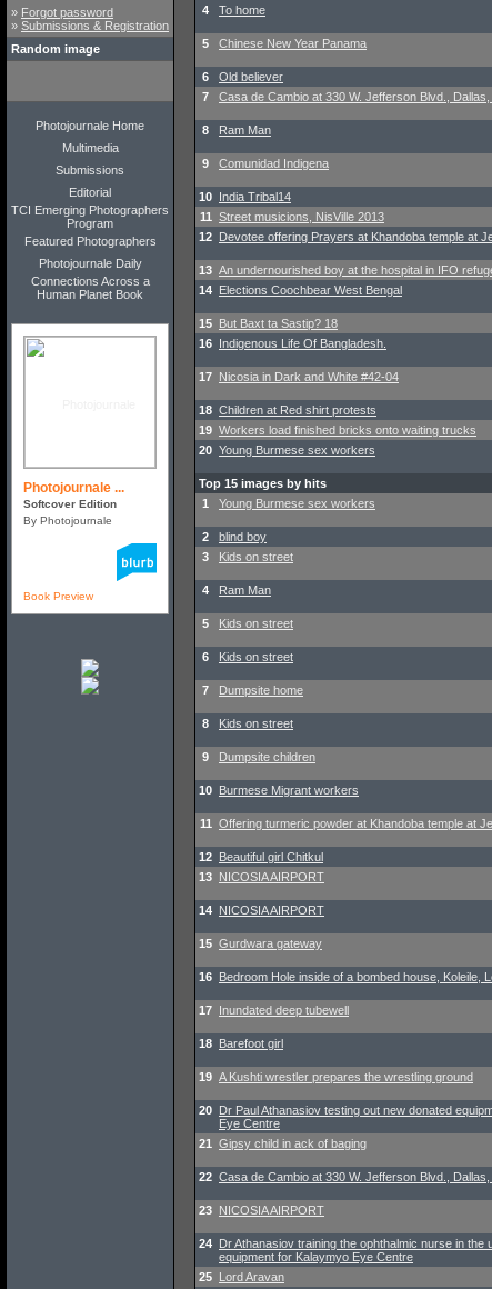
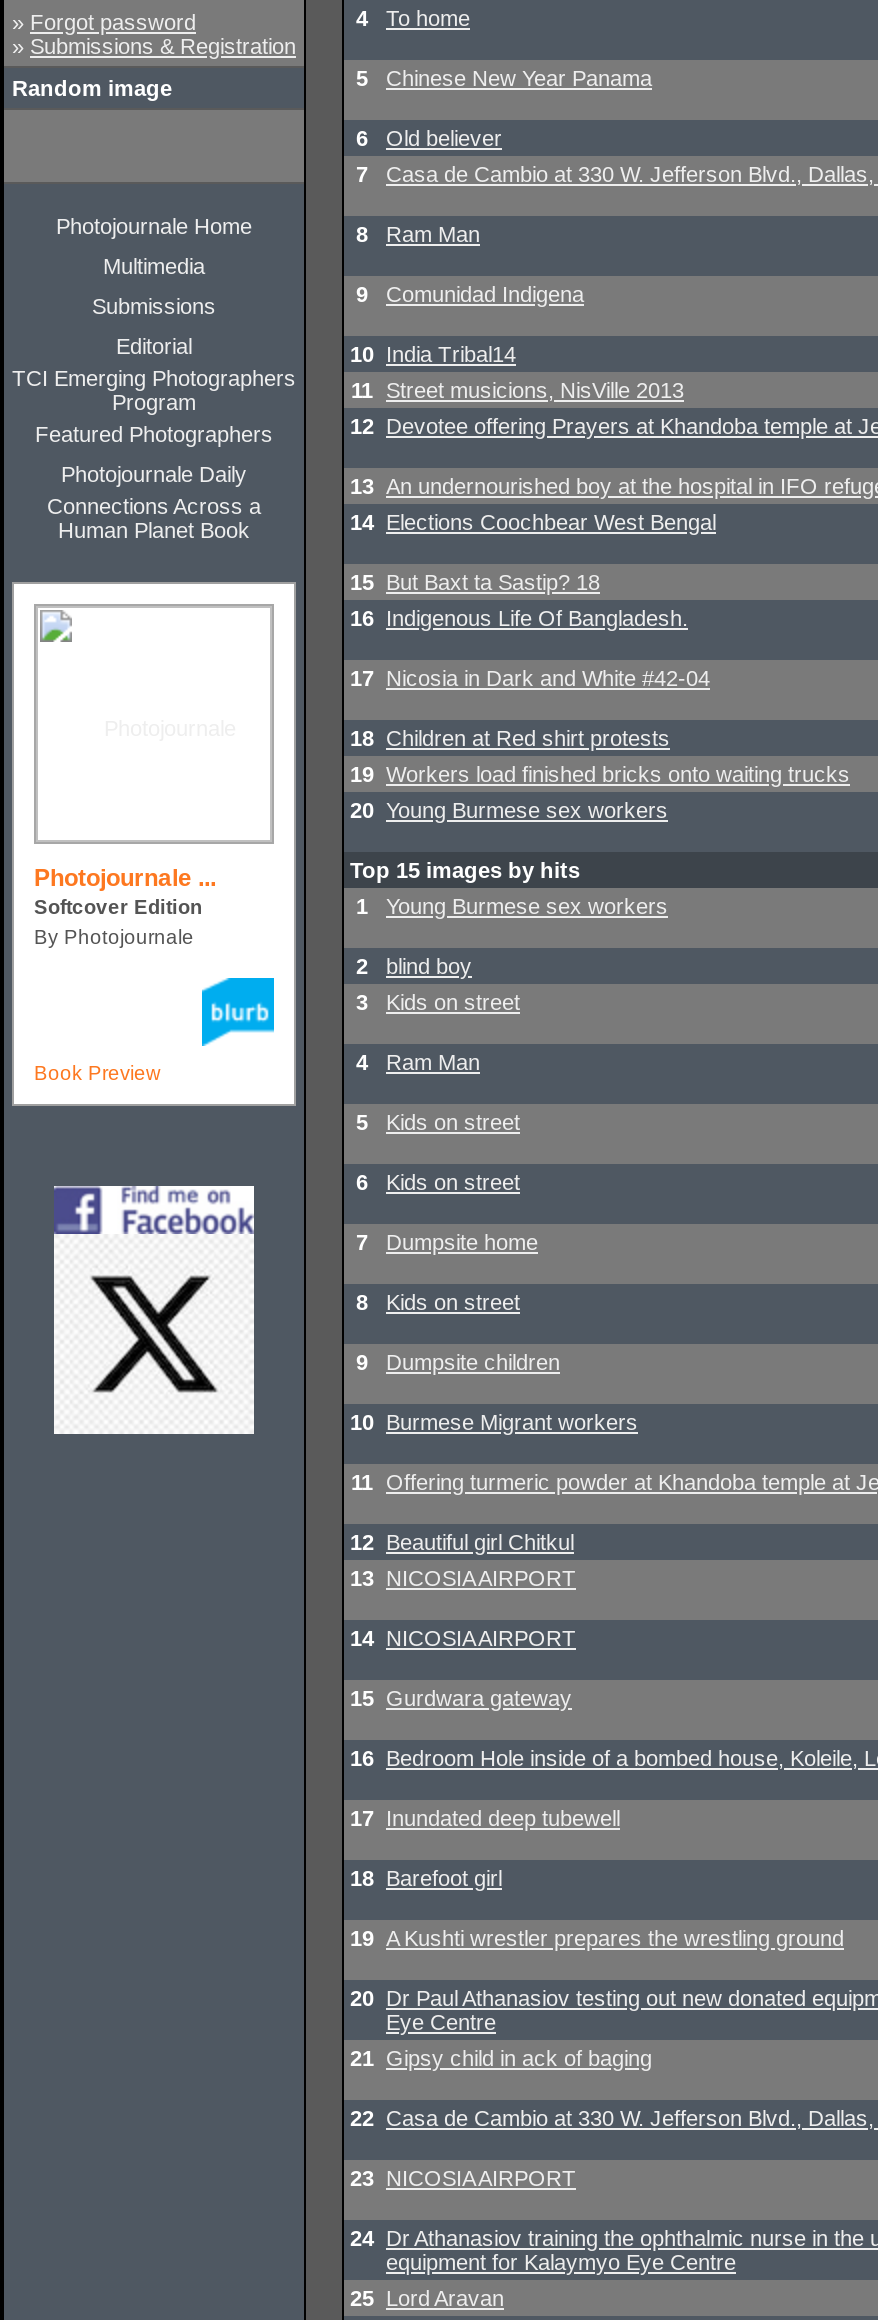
+ [image]
